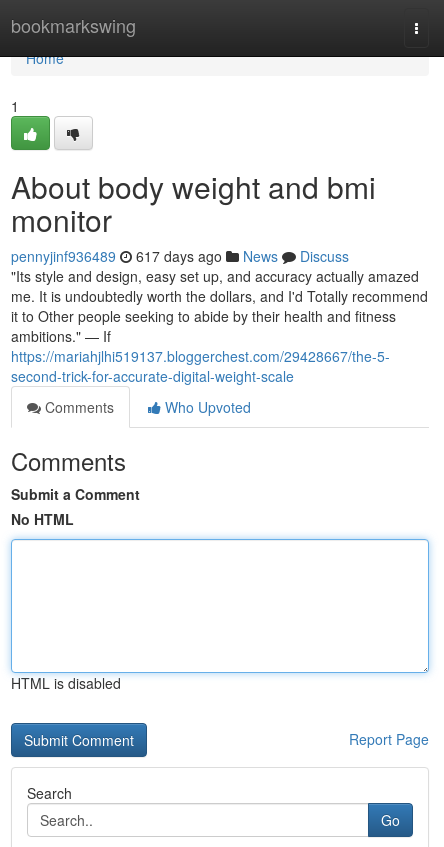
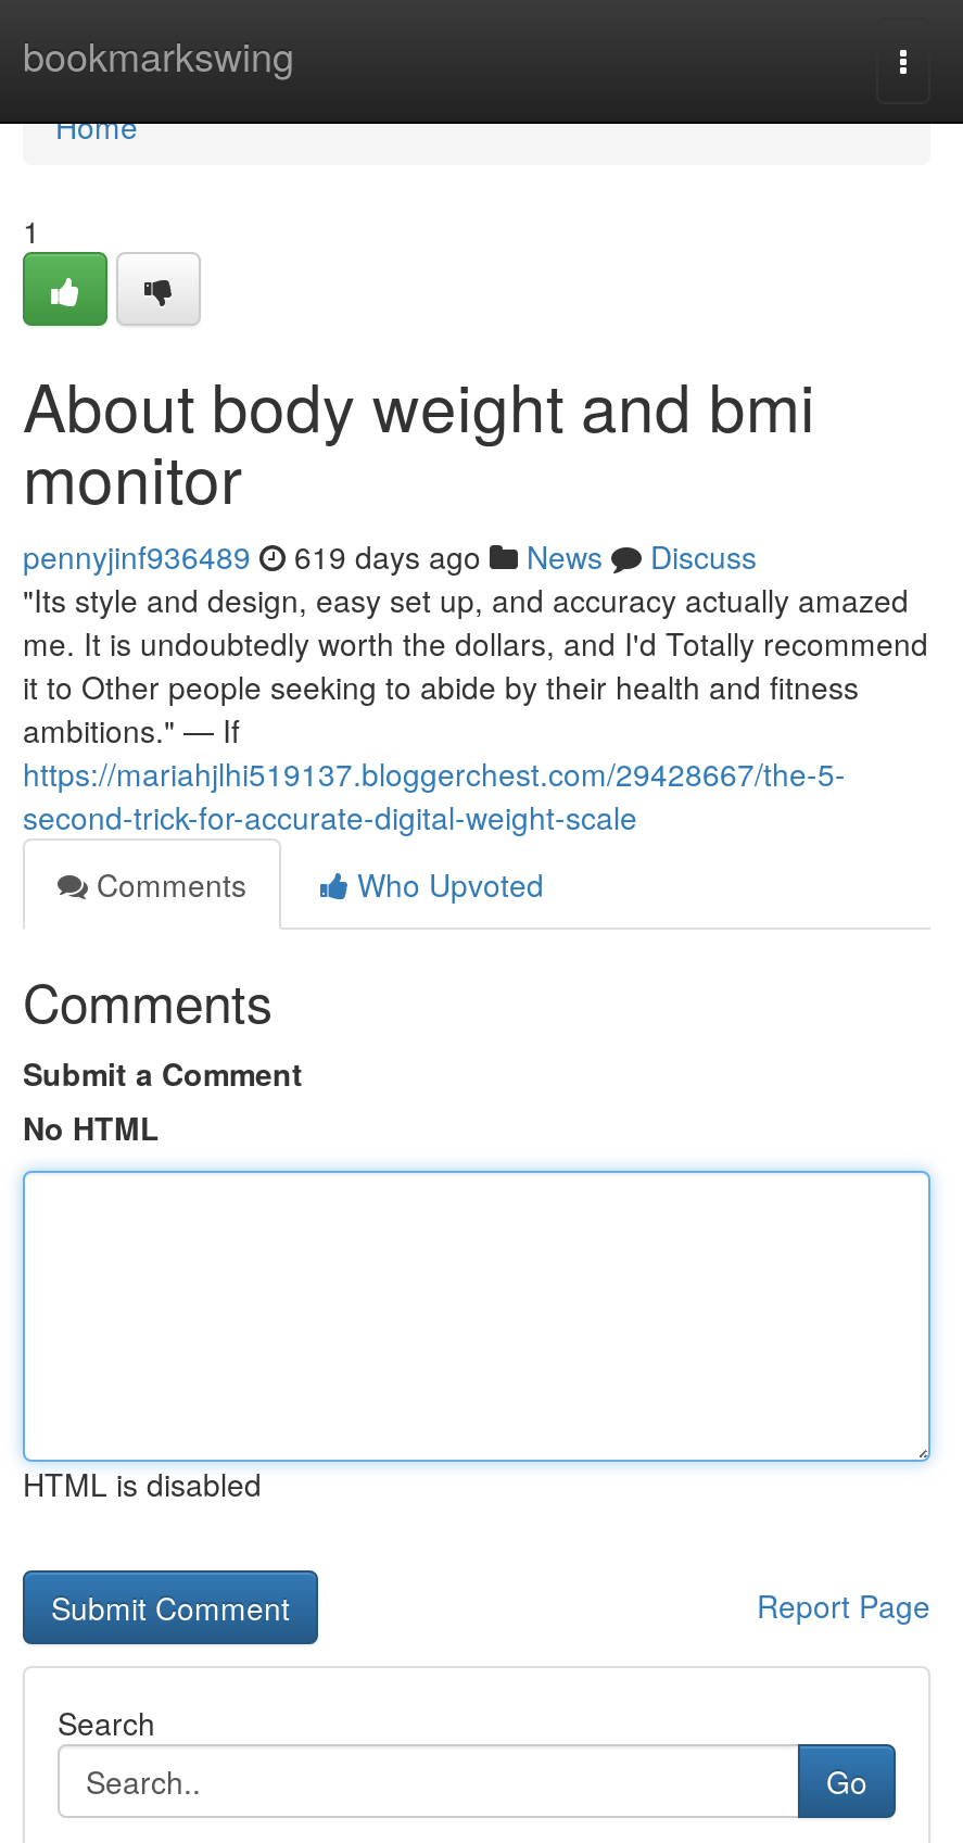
- pennyjinf936489 617 days ago News Discuss
+ pennyjinf936489 619 days ago News Discuss
